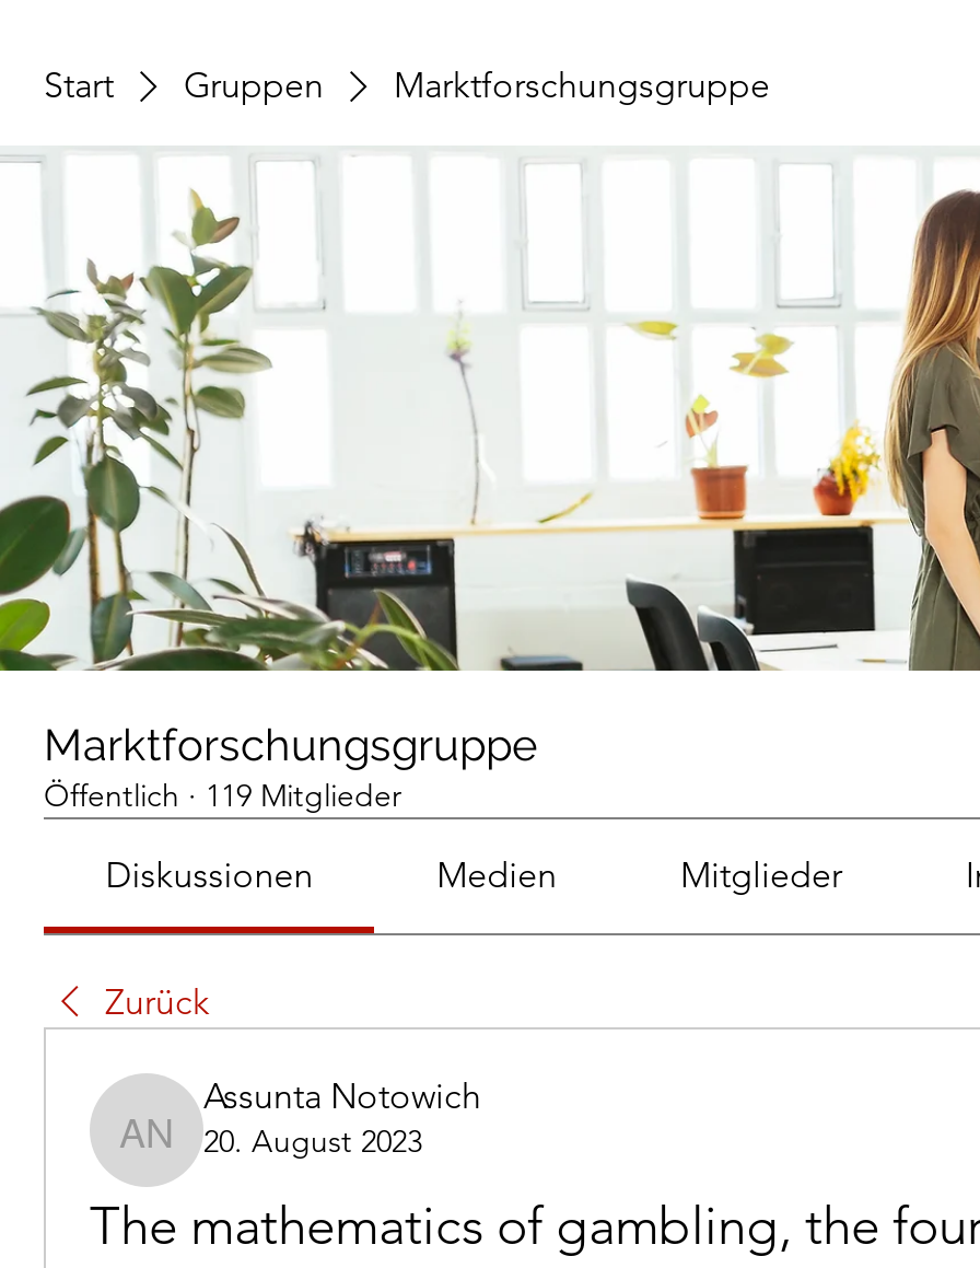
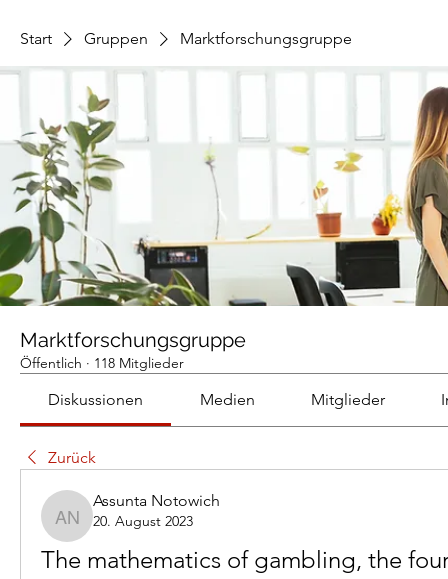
- Öffentlich · 119 Mitglieder
+ Öffentlich · 118 Mitglieder
